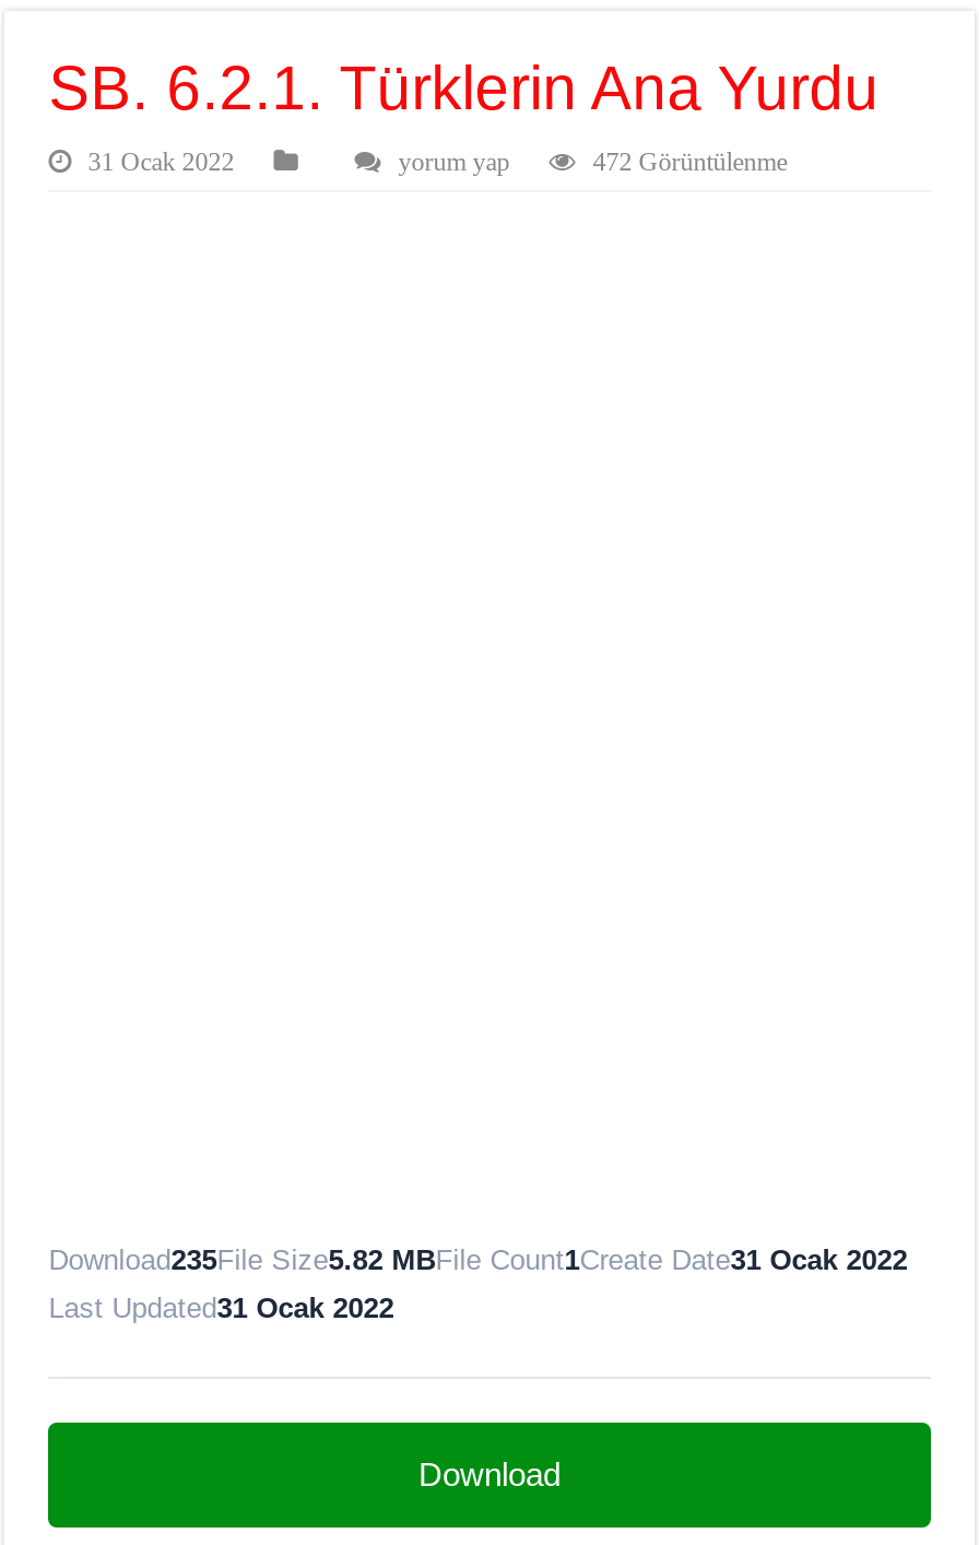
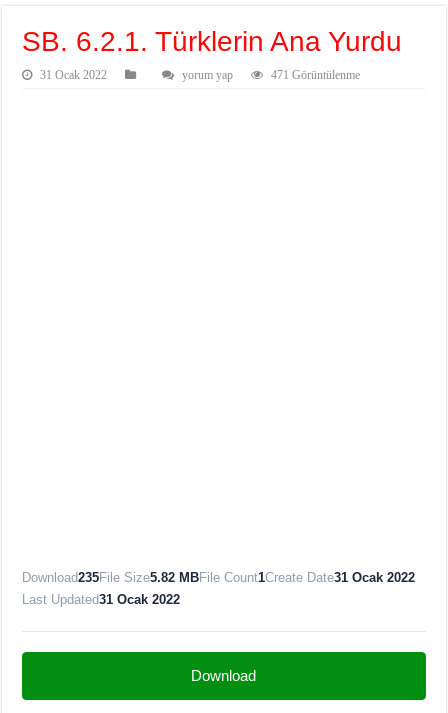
- 472 Görüntülenme
+ 471 Görüntülenme
